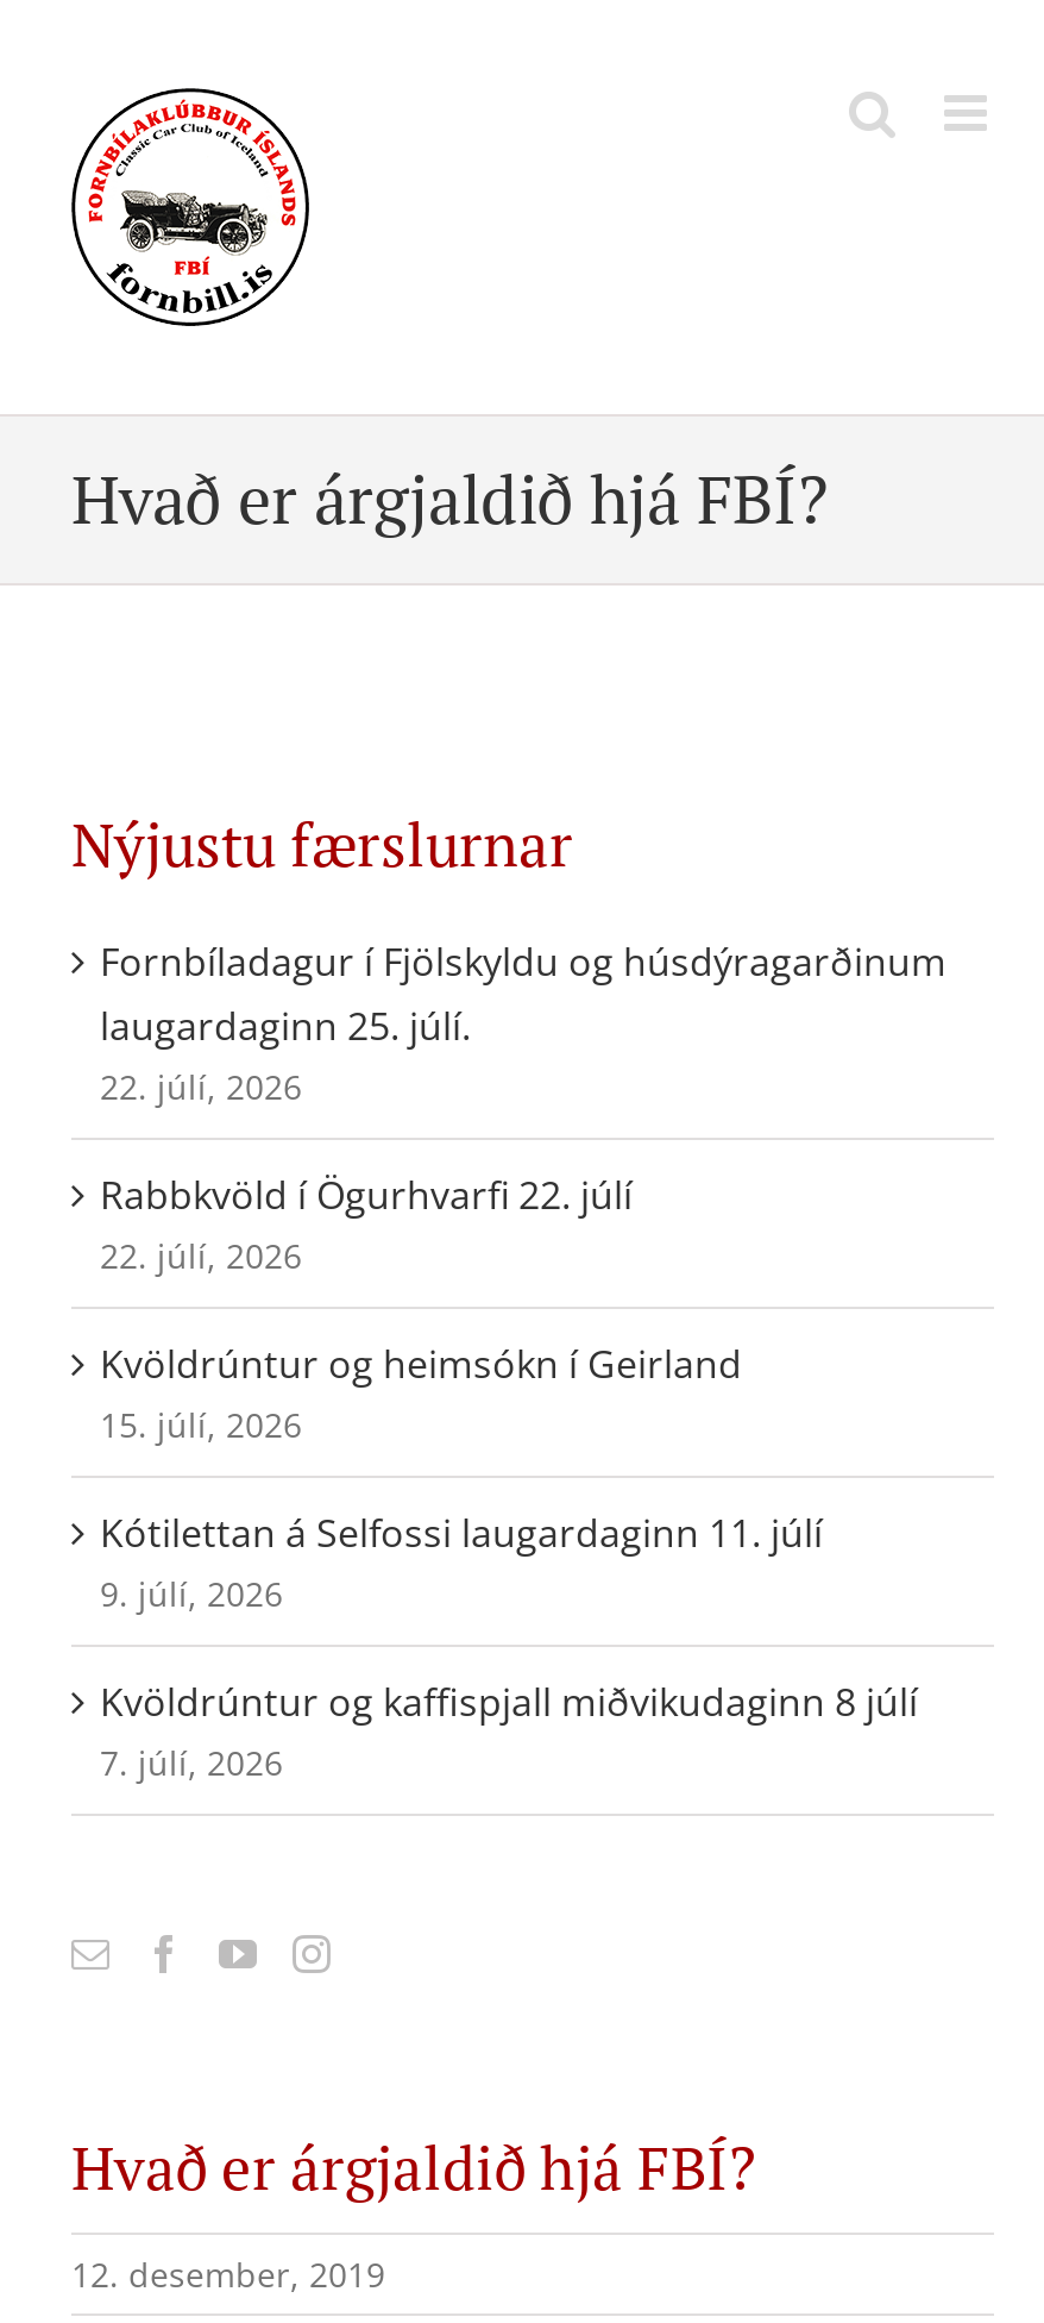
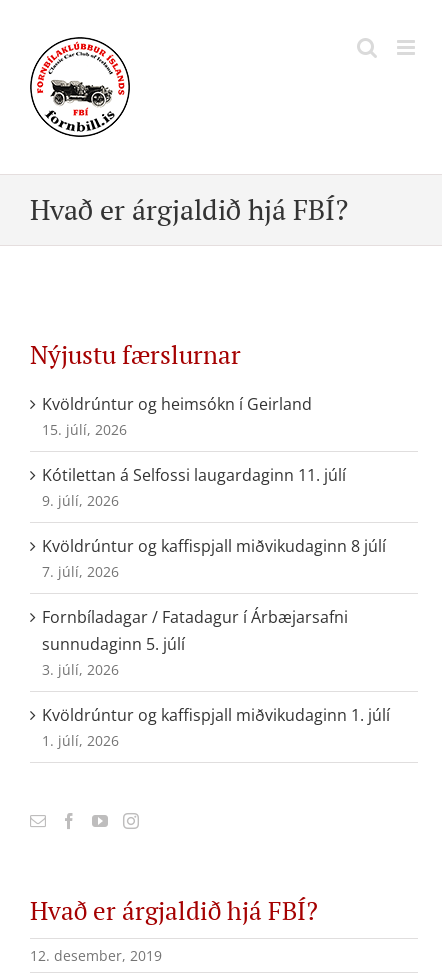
- Fornbíladagur í Fjölskyldu og húsdýragarðinum
- laugardaginn 25. júlí.
- 22. júlí, 2026
- Rabbkvöld í Ögurhvarfi 22. júlí
- 22. júlí, 2026

moved up: Kvöldrúntur og heimsókn í Geirland | 15. júlí, 2026 | Kótilettan á Selfossi laugardaginn 11. júlí | 9. júlí, 2026 | Kvöldrúntur og kaffispjall miðvikudaginn 8 júlí | 7. júlí, 2026

+ Fornbíladagar / Fatadagur í Árbæjarsafni
+ sunnudaginn 5. júlí
+ 3. júlí, 2026
+ Kvöldrúntur og kaffispjall miðvikudaginn 1. júlí
+ 1. júlí, 2026
